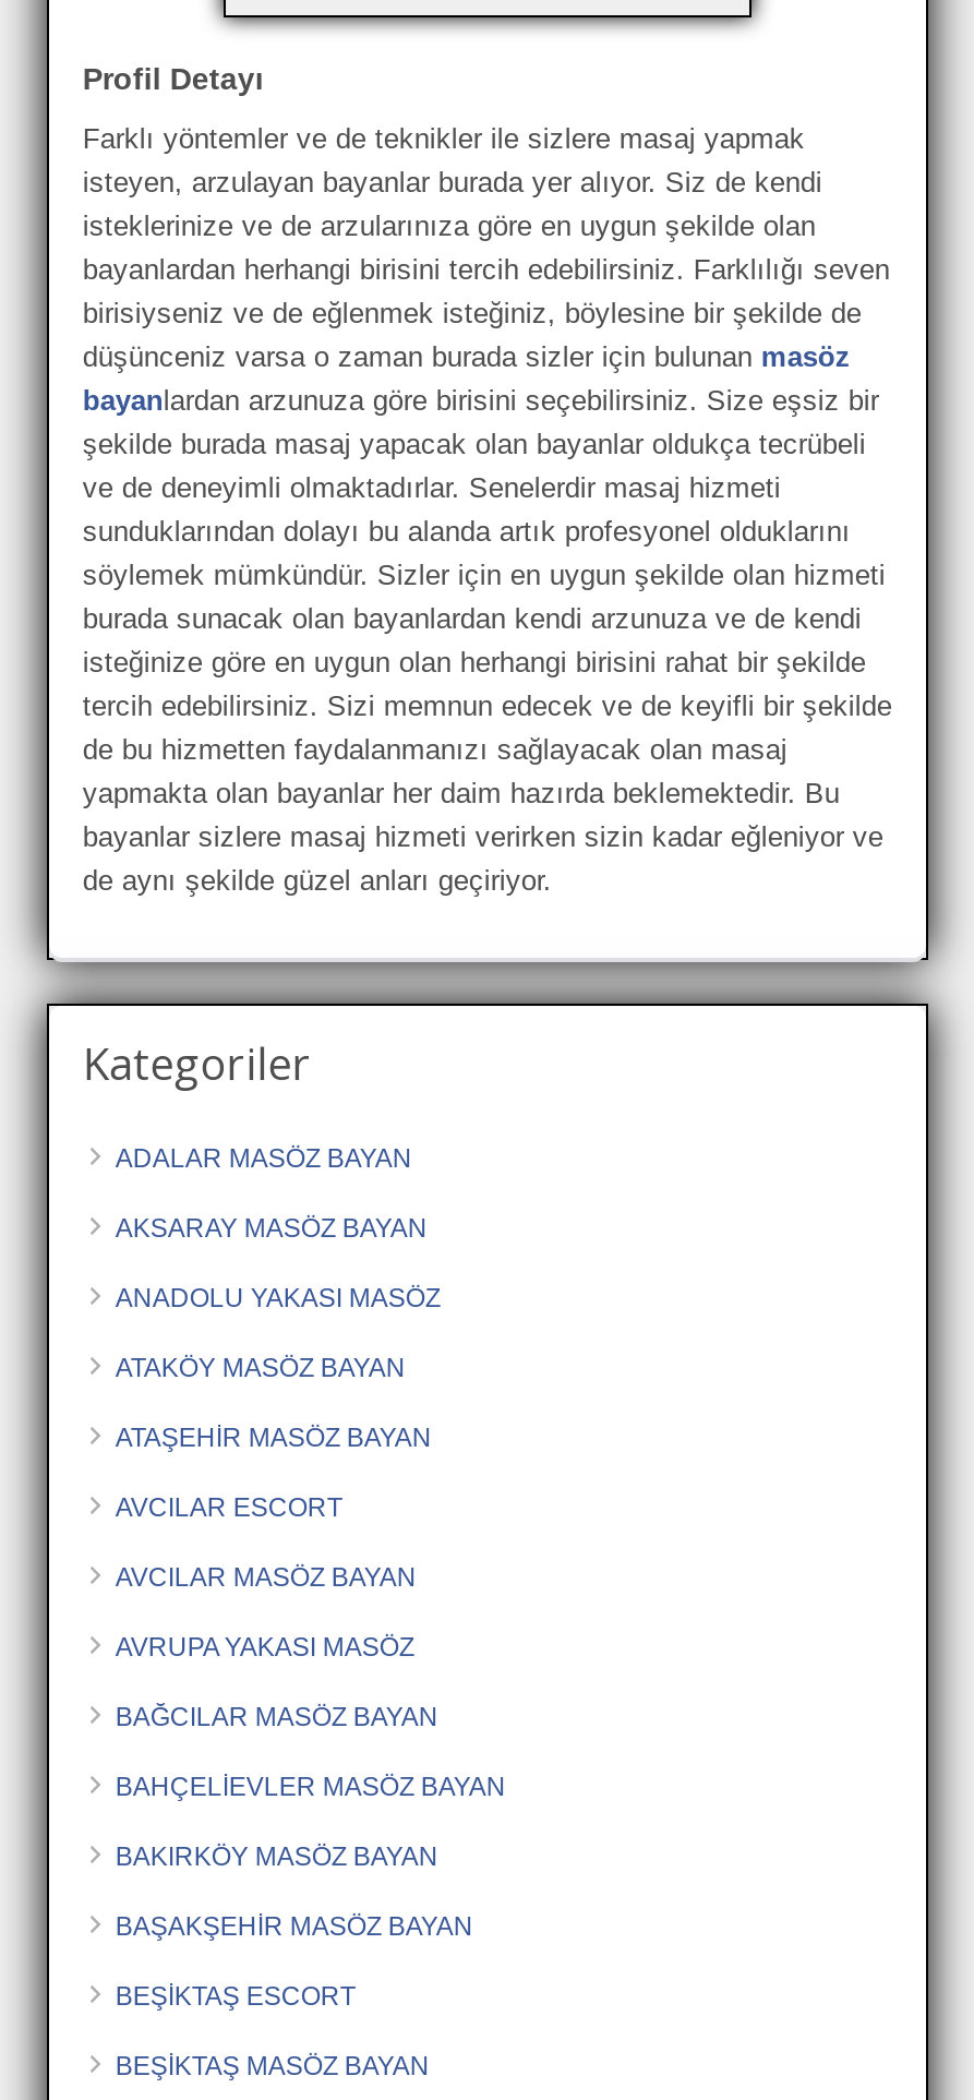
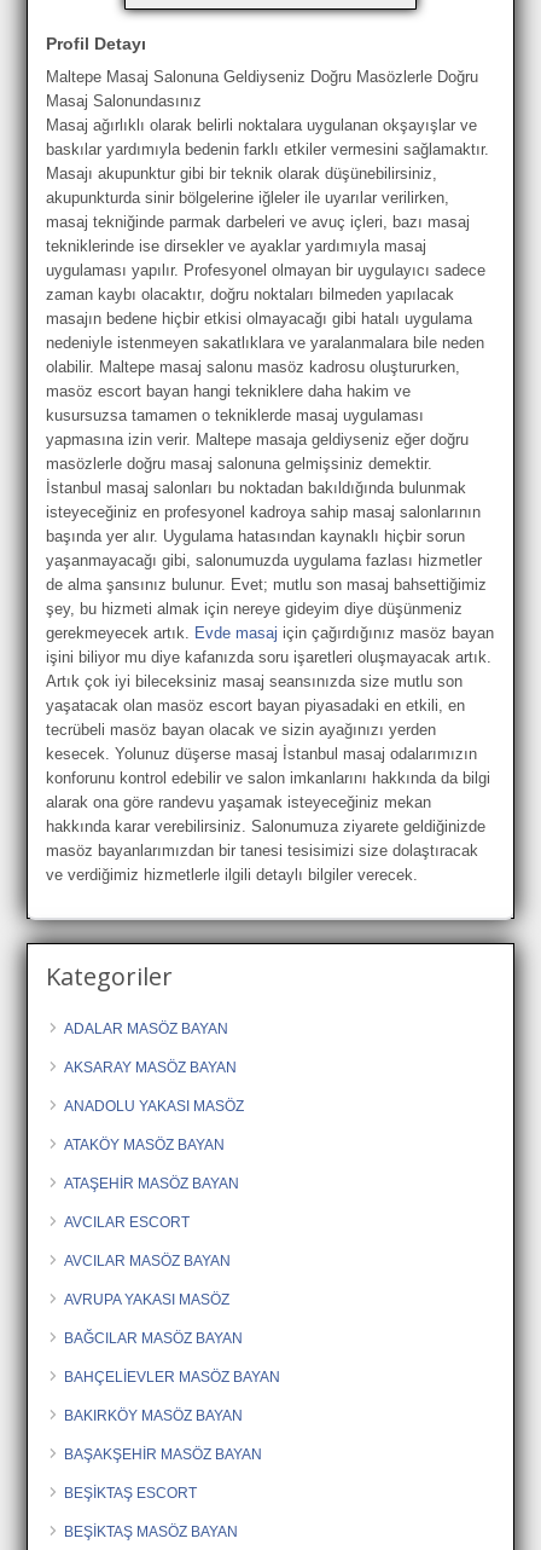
- Farklı yöntemler ve de teknikler ile sizlere masaj yapmak
- isteyen, arzulayan bayanlar burada yer alıyor. Siz de kendi
- isteklerinize ve de arzularınıza göre en uygun şekilde olan
- bayanlardan herhangi birisini tercih edebilirsiniz. Farklılığı seven
- birisiyseniz ve de eğlenmek isteğiniz, böylesine bir şekilde de
- düşünceniz varsa o zaman burada sizler için bulunan masöz
- bayanlardan arzunuza göre birisini seçebilirsiniz. Size eşsiz bir
- şekilde burada masaj yapacak olan bayanlar oldukça tecrübeli
- ve de deneyimli olmaktadırlar. Senelerdir masaj hizmeti
- sunduklarından dolayı bu alanda artık profesyonel olduklarını
- söylemek mümkündür. Sizler için en uygun şekilde olan hizmeti
- burada sunacak olan bayanlardan kendi arzunuza ve de kendi
- isteğinize göre en uygun olan herhangi birisini rahat bir şekilde
- tercih edebilirsiniz. Sizi memnun edecek ve de keyifli bir şekilde
- de bu hizmetten faydalanmanızı sağlayacak olan masaj
- yapmakta olan bayanlar her daim hazırda beklemektedir. Bu
- bayanlar sizlere masaj hizmeti verirken sizin kadar eğleniyor ve
- de aynı şekilde güzel anları geçiriyor.
+ Maltepe Masaj Salonuna Geldiyseniz Doğru Masözlerle Doğru
+ Masaj Salonundasınız
+ Masaj ağırlıklı olarak belirli noktalara uygulanan okşayışlar ve
+ baskılar yardımıyla bedenin farklı etkiler vermesini sağlamaktır.
+ Masajı akupunktur gibi bir teknik olarak düşünebilirsiniz,
+ akupunkturda sinir bölgelerine iğleler ile uyarılar verilirken,
+ masaj tekniğinde parmak darbeleri ve avuç içleri, bazı masaj
+ tekniklerinde ise dirsekler ve ayaklar yardımıyla masaj
+ uygulaması yapılır. Profesyonel olmayan bir uygulayıcı sadece
+ zaman kaybı olacaktır, doğru noktaları bilmeden yapılacak
+ masajın bedene hiçbir etkisi olmayacağı gibi hatalı uygulama
+ nedeniyle istenmeyen sakatlıklara ve yaralanmalara bile neden
+ olabilir. Maltepe masaj salonu masöz kadrosu oluştururken,
+ masöz escort bayan hangi tekniklere daha hakim ve
+ kusursuzsa tamamen o tekniklerde masaj uygulaması
+ yapmasına izin verir. Maltepe masaja geldiyseniz eğer doğru
+ masözlerle doğru masaj salonuna gelmişsiniz demektir.
+ İstanbul masaj salonları bu noktadan bakıldığında bulunmak
+ isteyeceğiniz en profesyonel kadroya sahip masaj salonlarının
+ başında yer alır. Uygulama hatasından kaynaklı hiçbir sorun
+ yaşanmayacağı gibi, salonumuzda uygulama fazlası hizmetler
+ de alma şansınız bulunur. Evet; mutlu son masaj bahsettiğimiz
+ şey, bu hizmeti almak için nereye gideyim diye düşünmeniz
+ gerekmeyecek artık. Evde masaj için çağırdığınız masöz bayan
+ işini biliyor mu diye kafanızda soru işaretleri oluşmayacak artık.
+ Artık çok iyi bileceksiniz masaj seansınızda size mutlu son
+ yaşatacak olan masöz escort bayan piyasadaki en etkili, en
+ tecrübeli masöz bayan olacak ve sizin ayağınızı yerden
+ kesecek. Yolunuz düşerse masaj İstanbul masaj odalarımızın
+ konforunu kontrol edebilir ve salon imkanlarını hakkında da bilgi
+ alarak ona göre randevu yaşamak isteyeceğiniz mekan
+ hakkında karar verebilirsiniz. Salonumuza ziyarete geldiğinizde
+ masöz bayanlarımızdan bir tanesi tesisimizi size dolaştıracak
+ ve verdiğimiz hizmetlerle ilgili detaylı bilgiler verecek.
